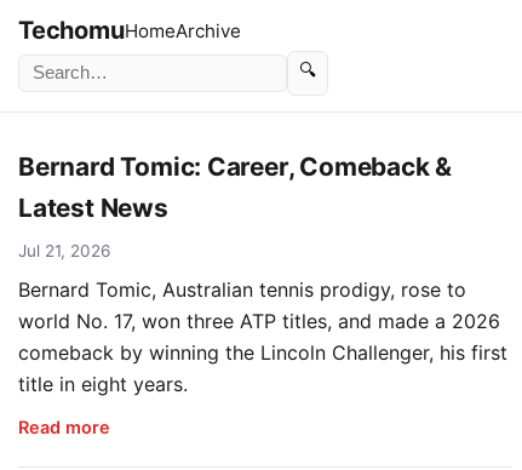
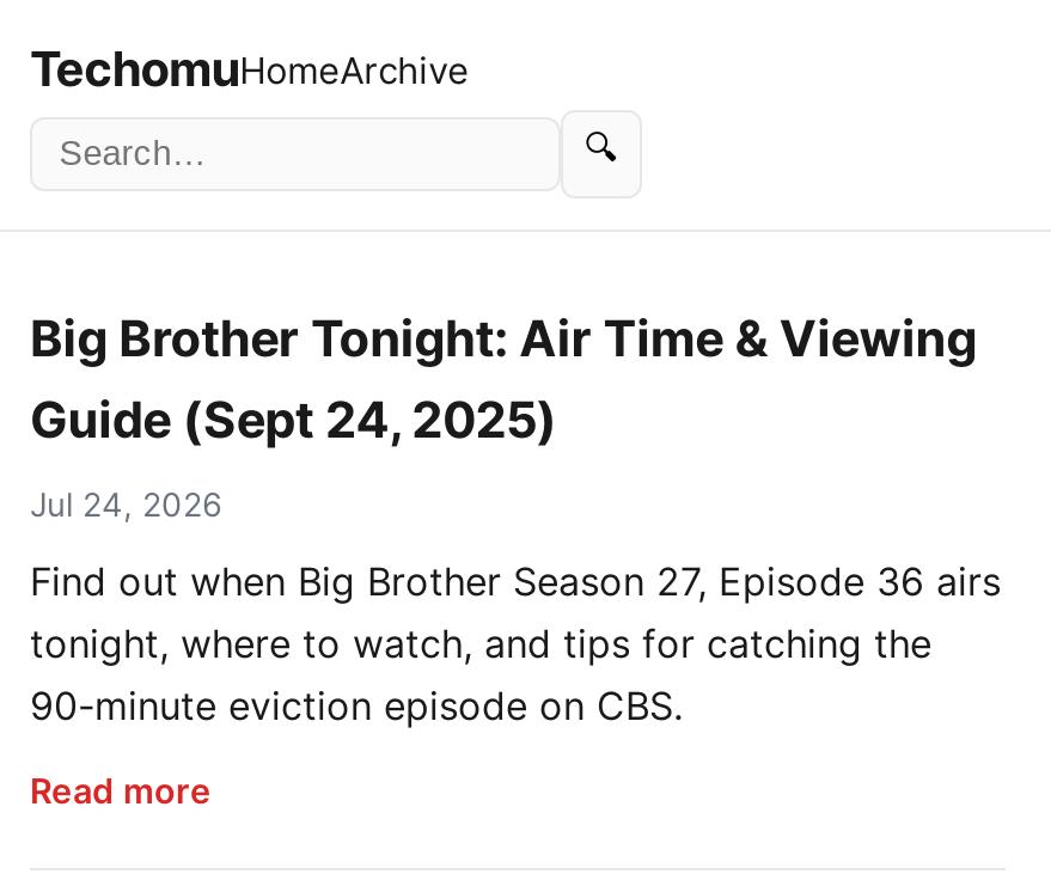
- Bernard Tomic: Career, Comeback &
- Latest News
+ Big Brother Tonight: Air Time & Viewing
+ Guide (Sept 24, 2025)

- Jul 21, 2026
+ Jul 24, 2026

- Bernard Tomic, Australian tennis prodigy, rose to
- world No. 17, won three ATP titles, and made a 2026
- comeback by winning the Lincoln Challenger, his first
- title in eight years.
+ Find out when Big Brother Season 27, Episode 36 airs
+ tonight, where to watch, and tips for catching the
+ 90-minute eviction episode on CBS.
